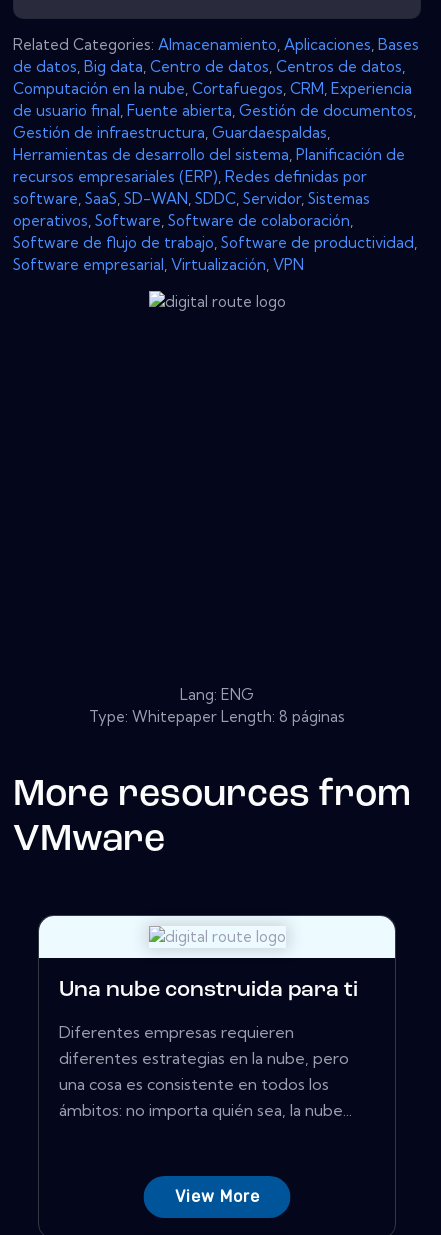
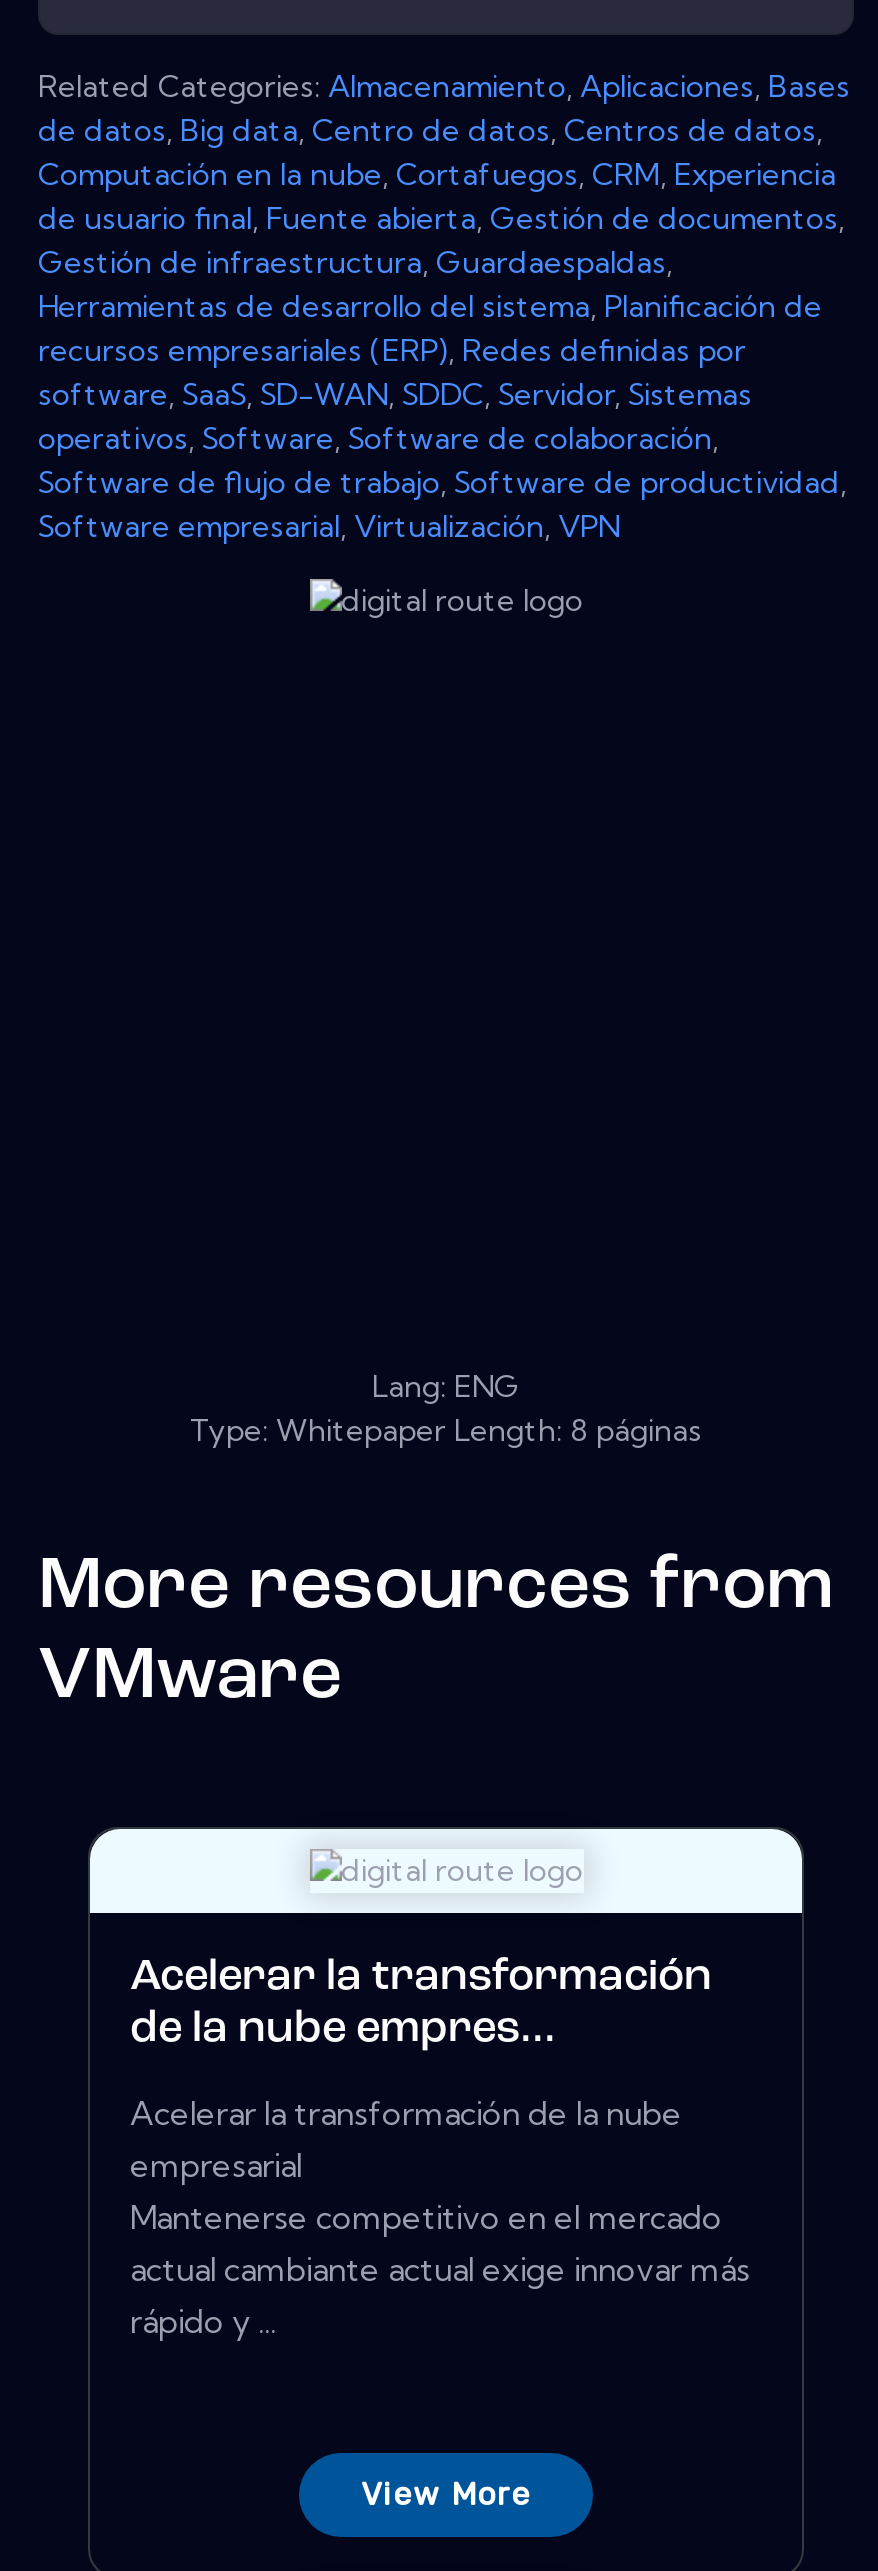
- Una nube construida para ti
+ Acelerar la transformación
+ de la nube empres...

- Diferentes empresas requieren
- diferentes estrategias en la nube, pero
- una cosa es consistente en todos los
- ámbitos: no importa quién sea, la nube...
+ Acelerar la transformación de la nube
+ empresarial
+ Mantenerse competitivo en el mercado
+ actual cambiante actual exige innovar más
+ rápido y ...
